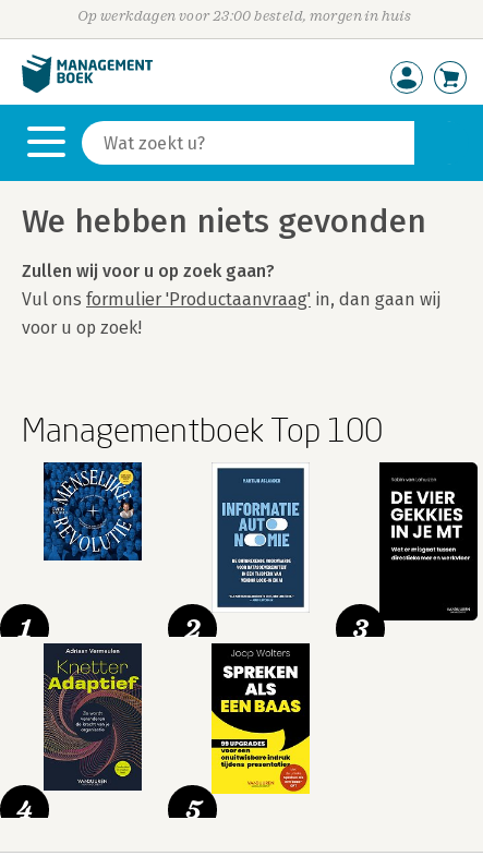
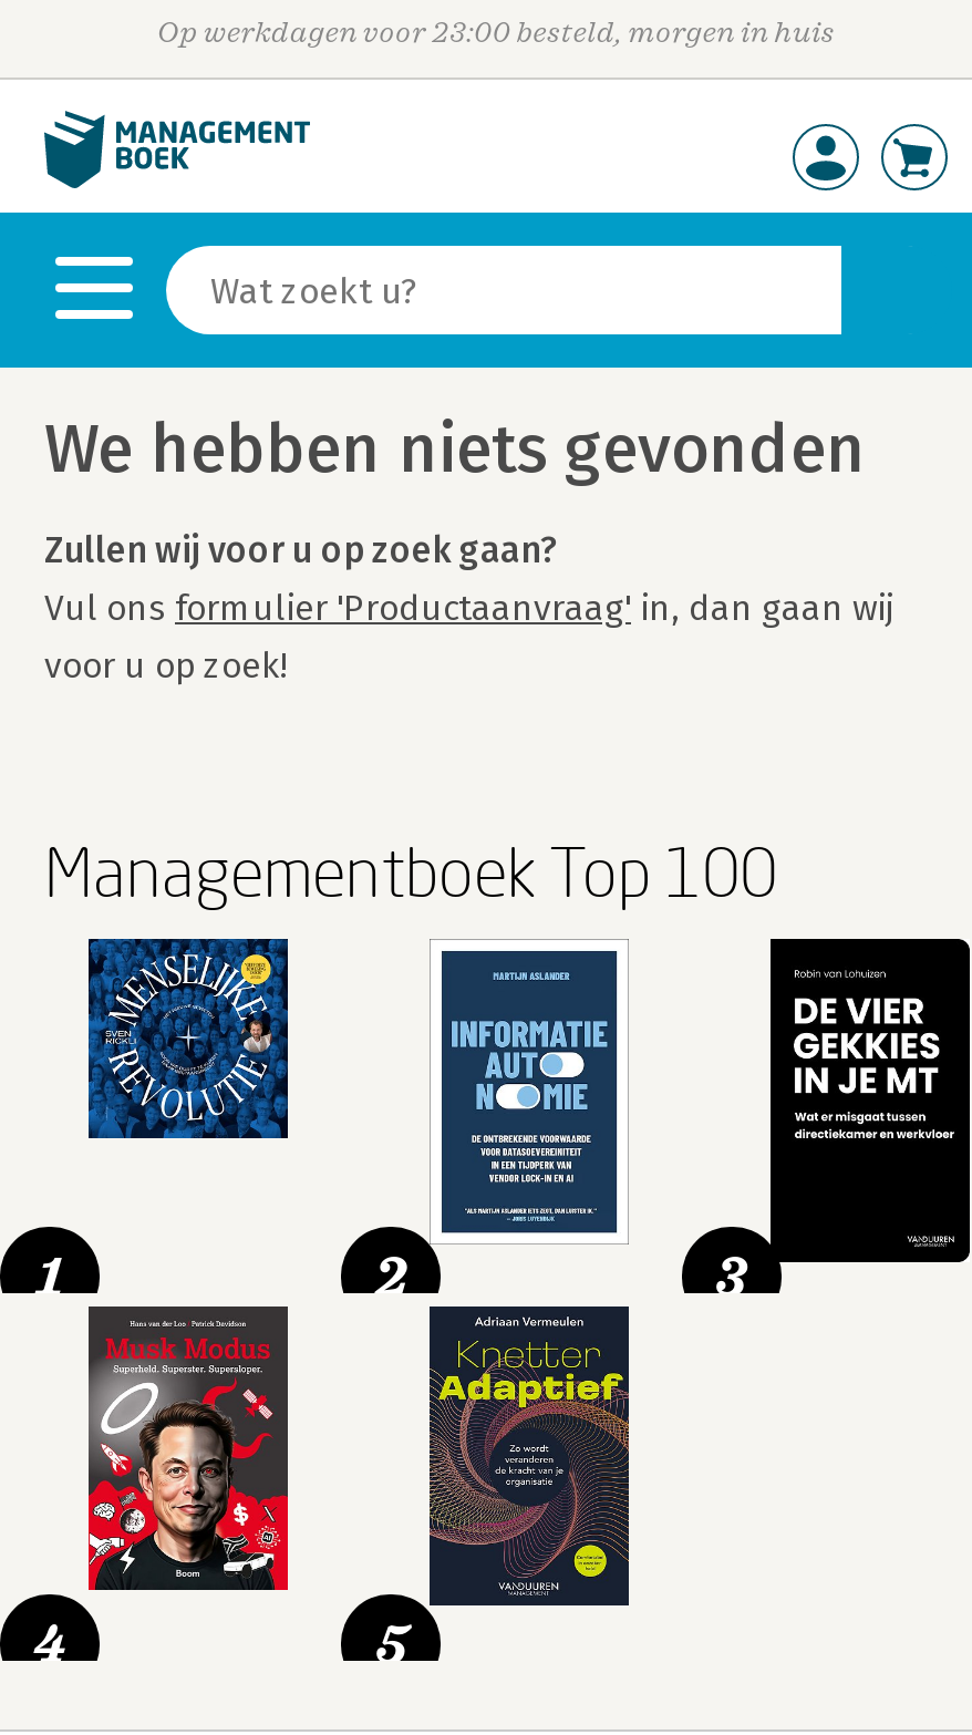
- [image]
+ [image]

- [image]
+ [image]
